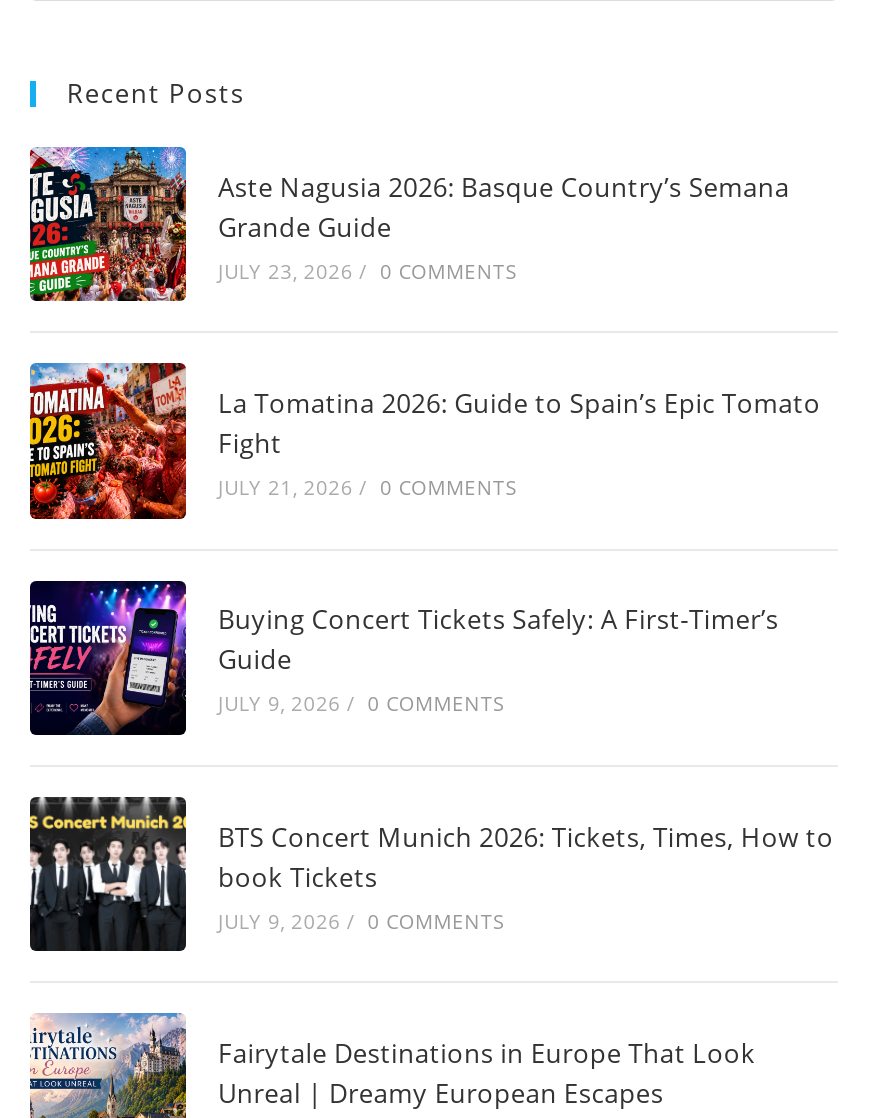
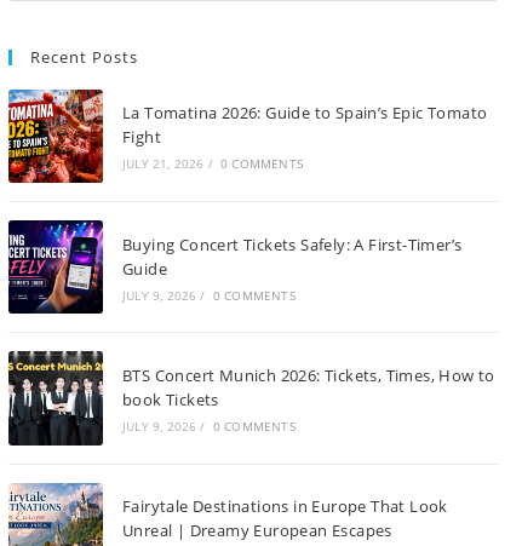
- [image]
- Aste Nagusia 2026: Basque Country’s Semana
- Grande Guide
- JULY 23, 2026 / 0 COMMENTS
